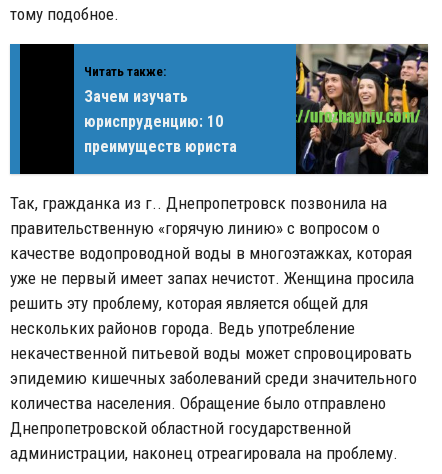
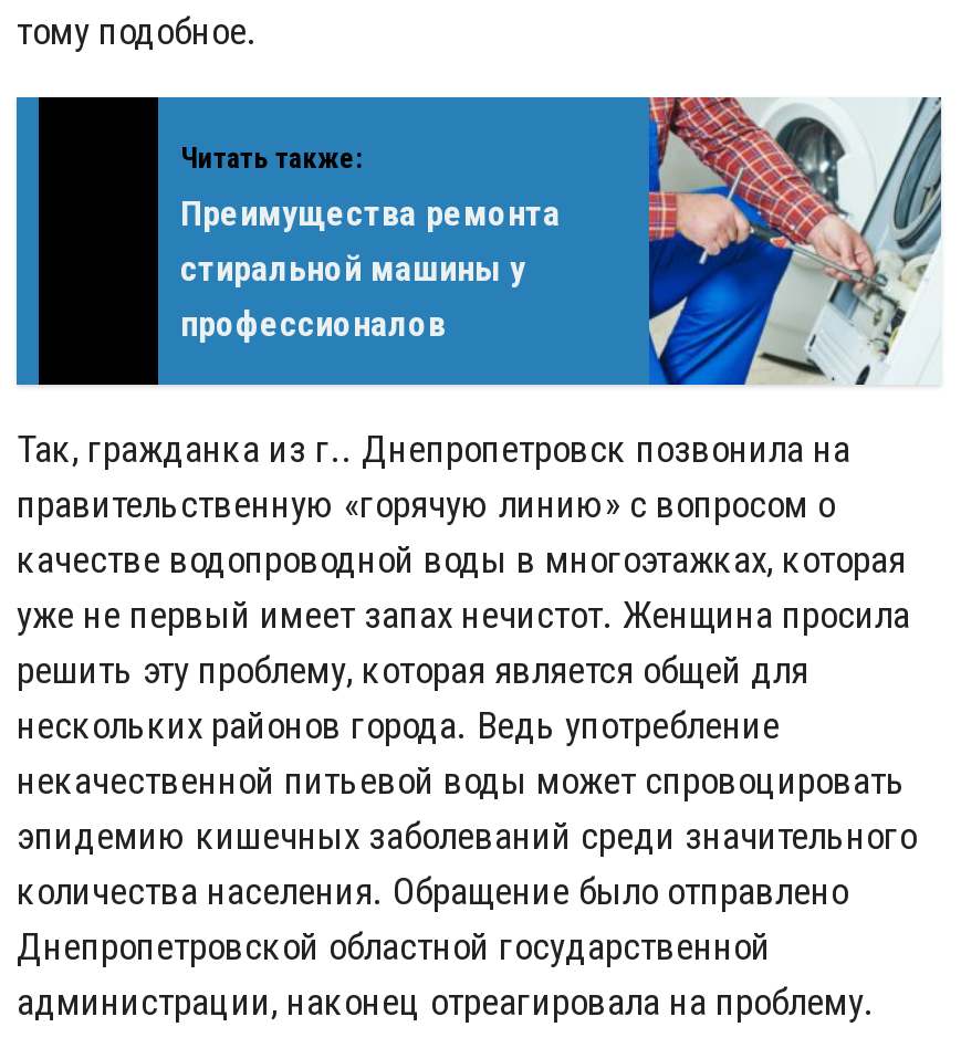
- [image]
+ [image]

- Зачем изучать
- юриспруденцию: 10
- преимуществ юриста
+ Преимущества ремонта
+ стиральной машины у
+ профессионалов
